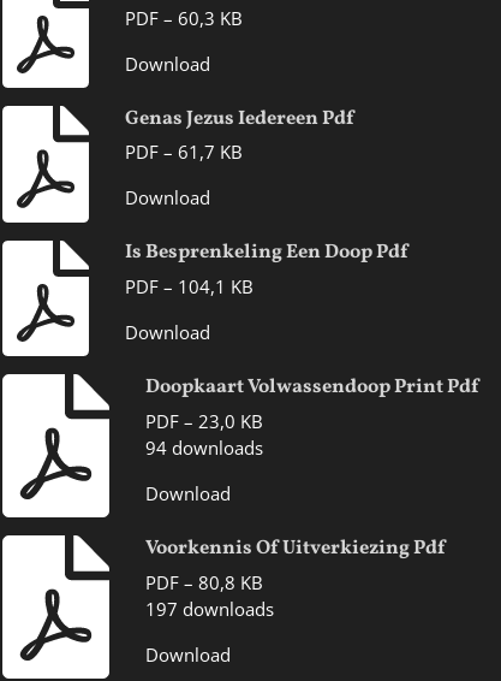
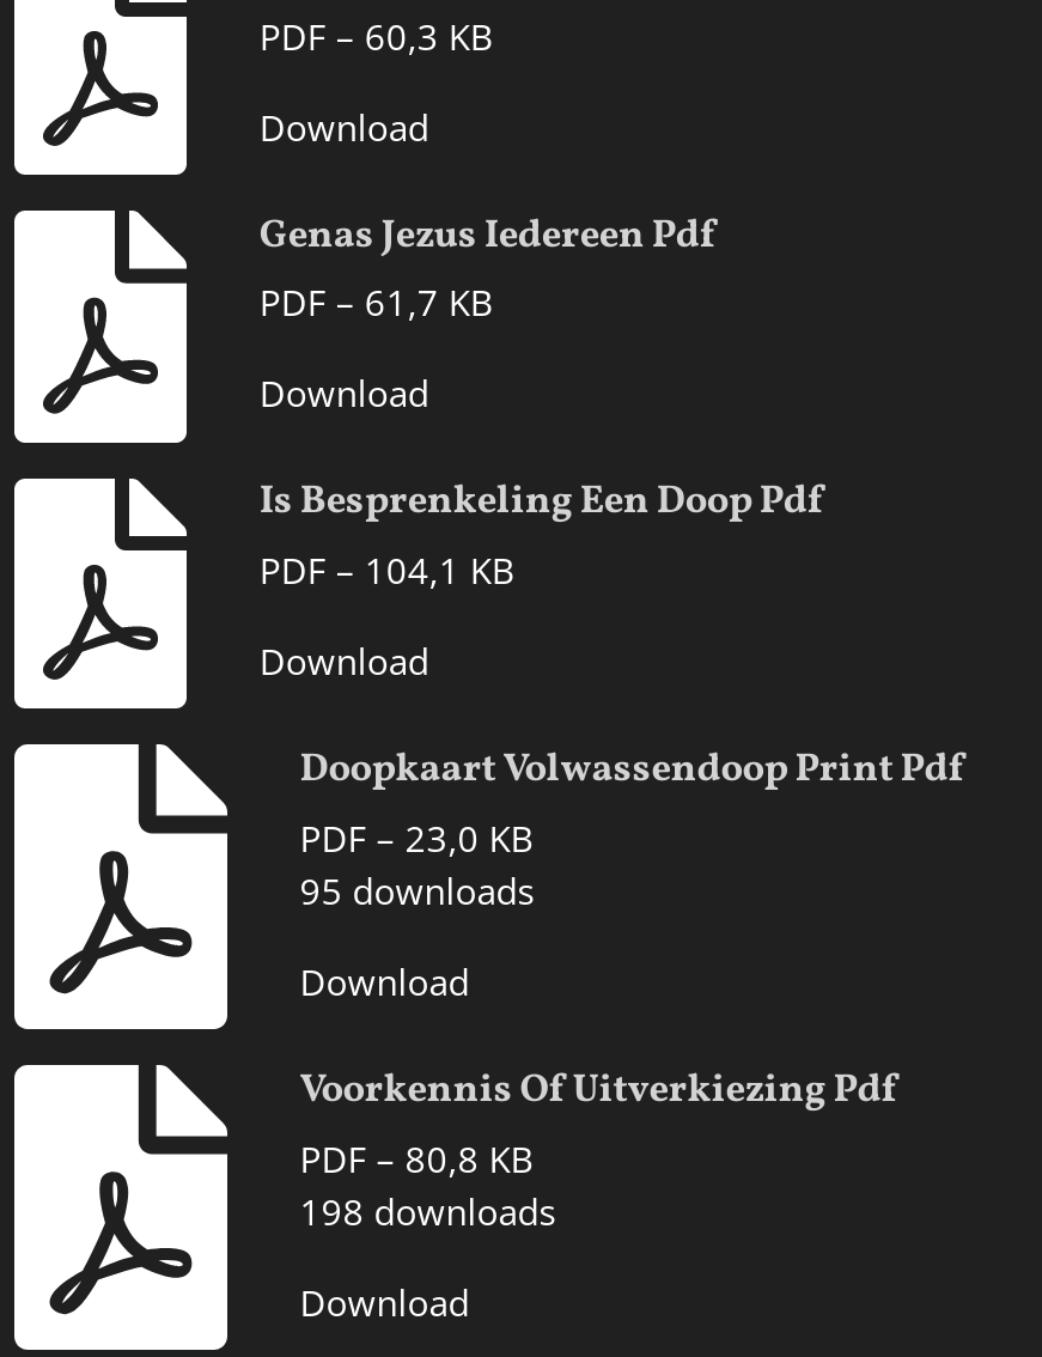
- 94 downloads
+ 95 downloads

- 197 downloads
+ 198 downloads
